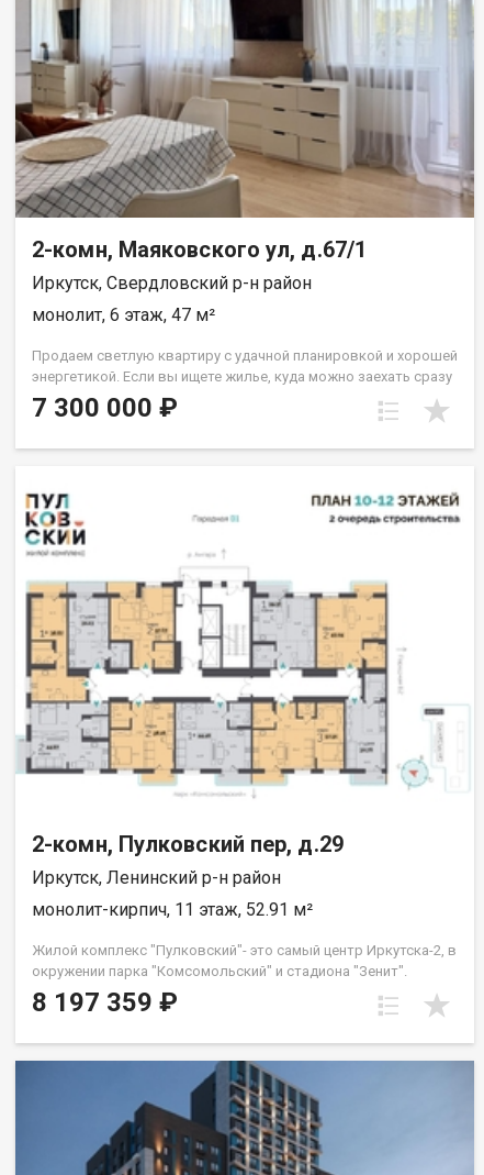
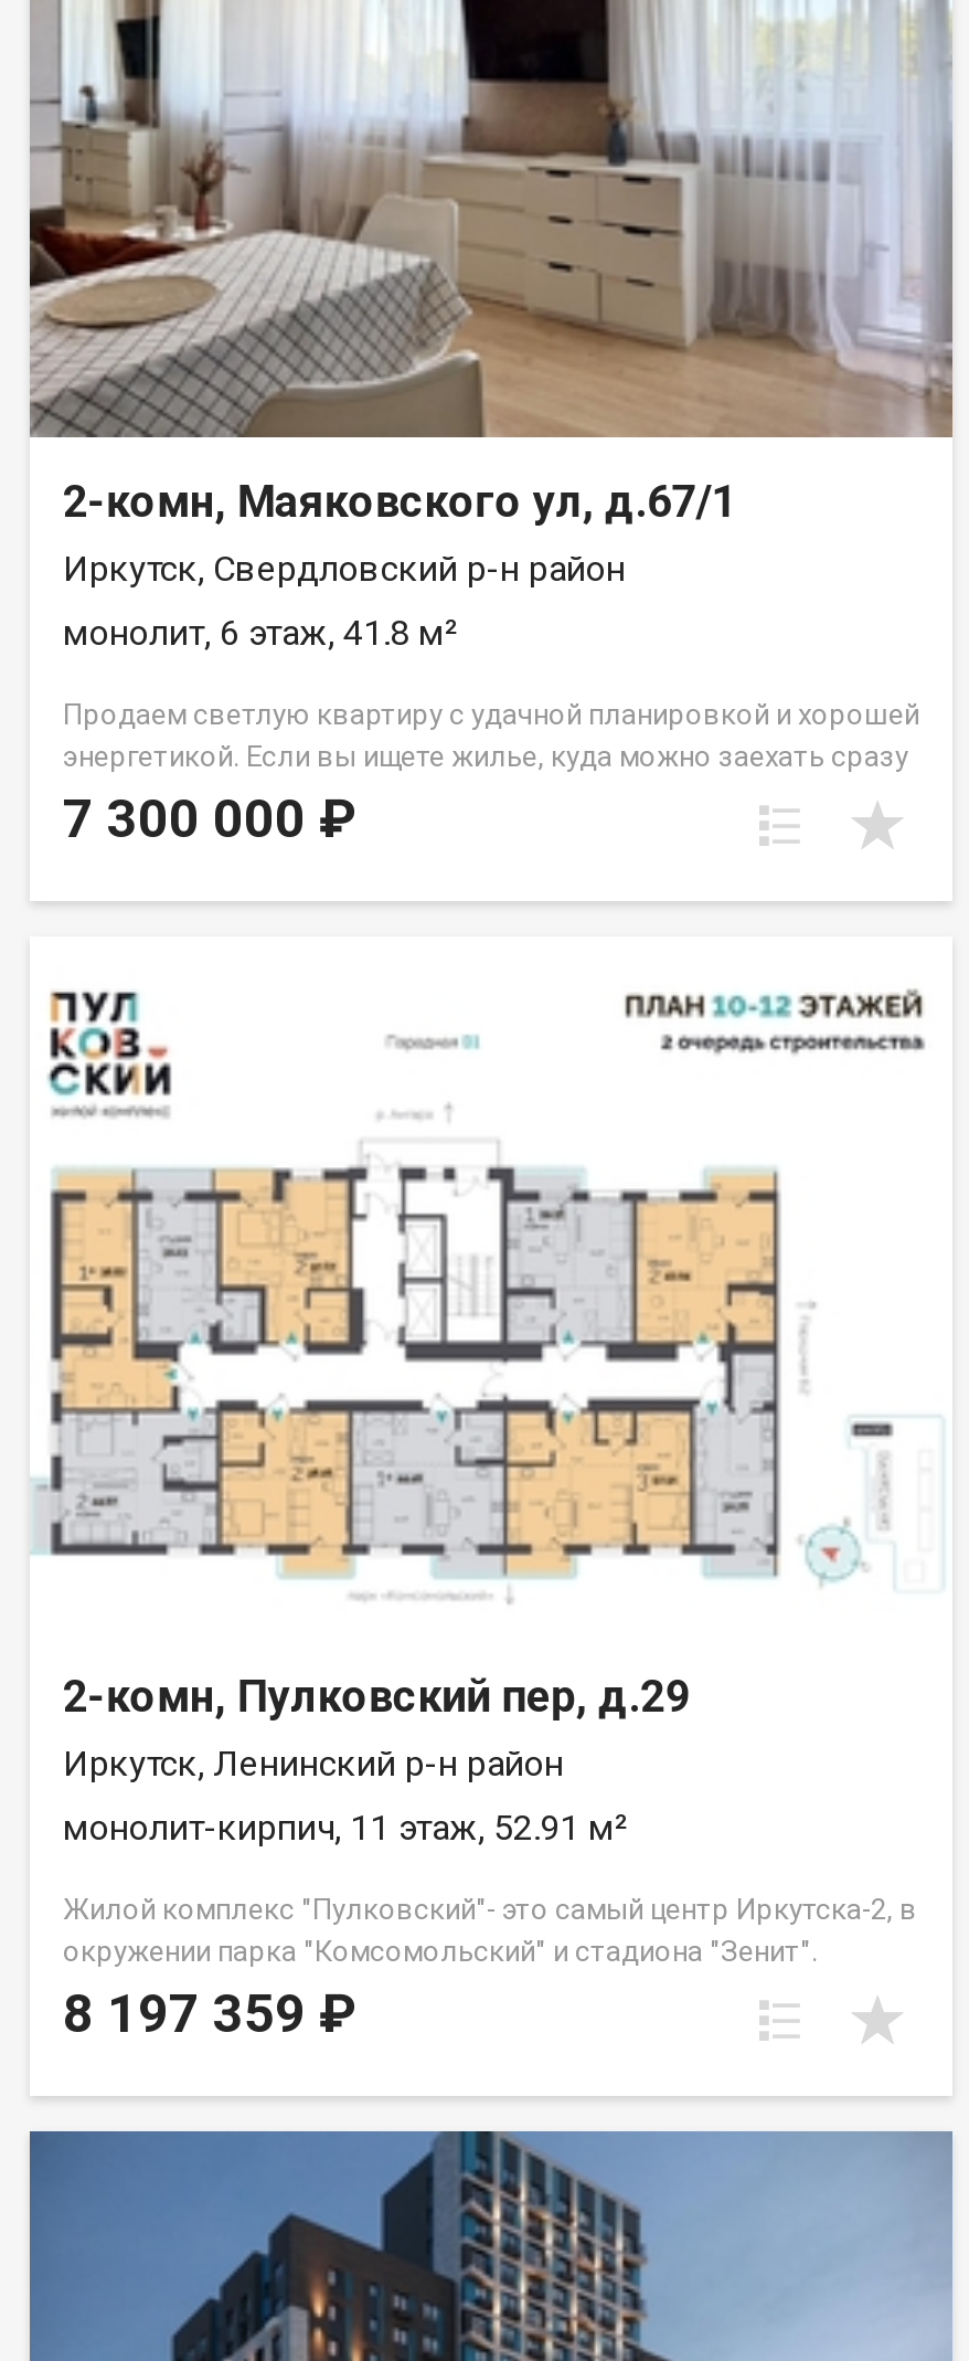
- монолит, 6 этаж, 47 м²
+ монолит, 6 этаж, 41.8 м²
